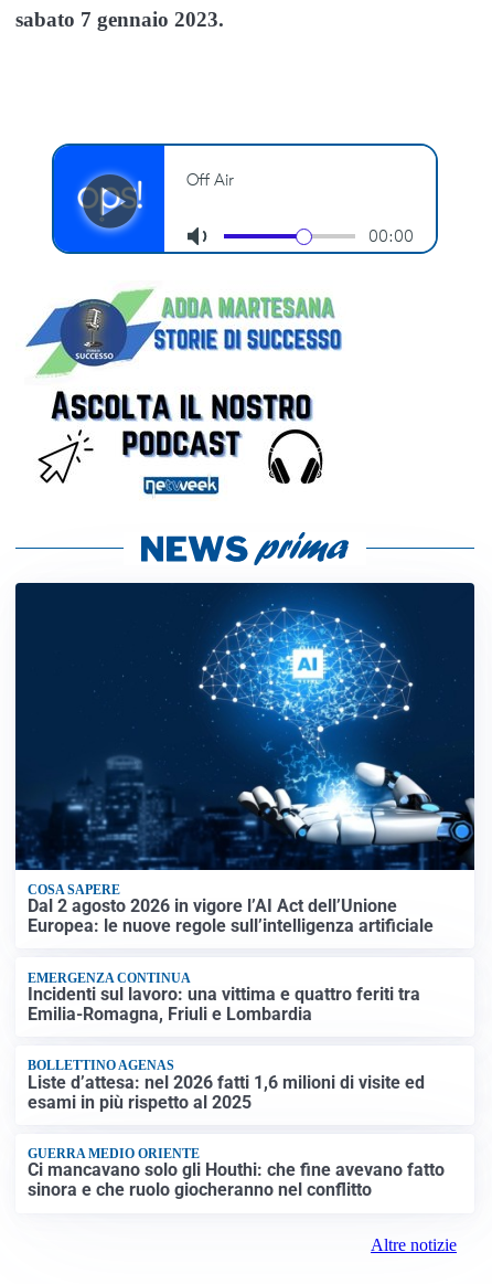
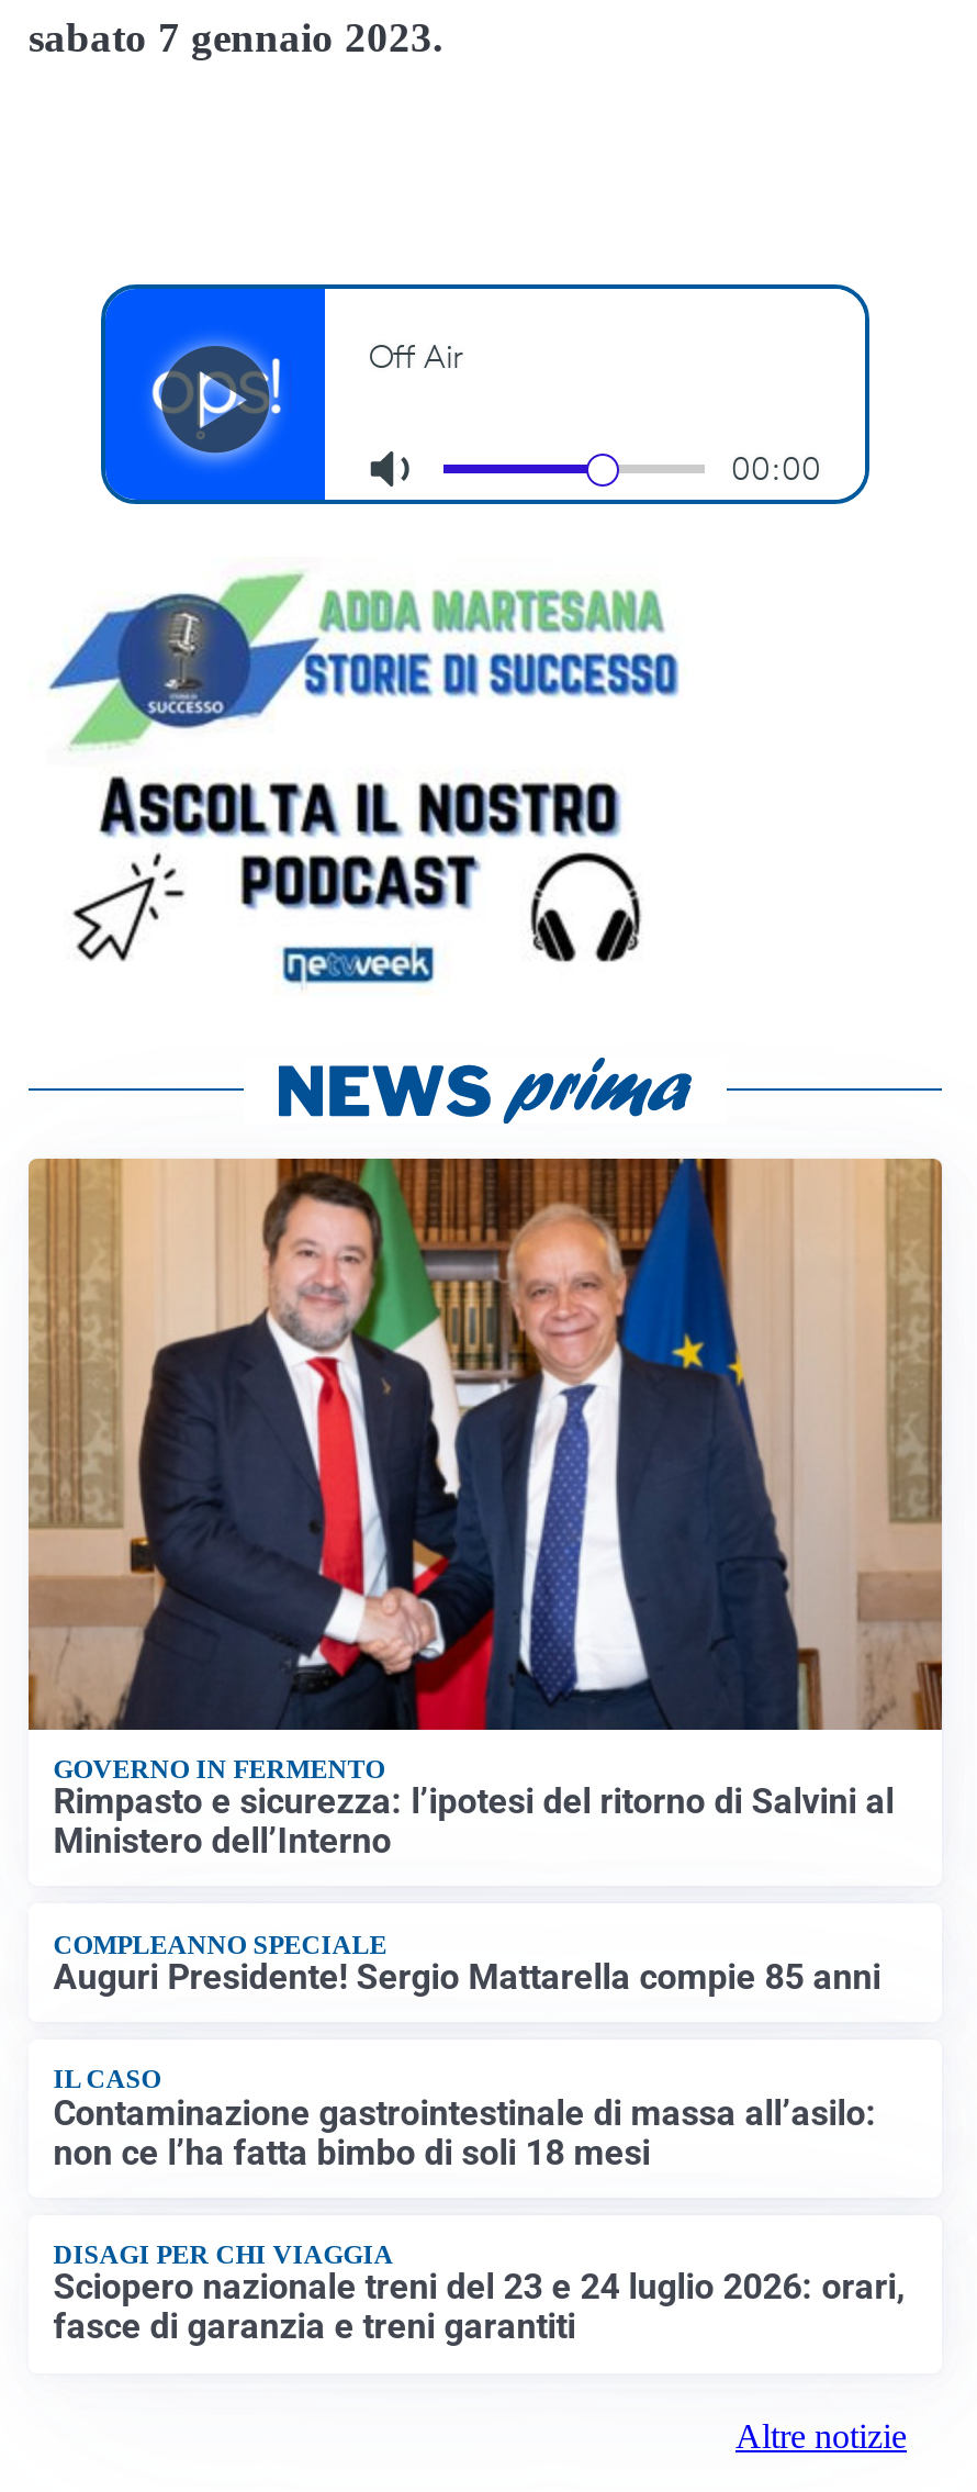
- [image]
- COSA SAPERE
- Dal 2 agosto 2026 in vigore l’AI Act dell’Unione
- Europea: le nuove regole sull’intelligenza artificiale
+ [image]
+ GOVERNO IN FERMENTO
+ Rimpasto e sicurezza: l’ipotesi del ritorno di Salvini al
+ Ministero dell’Interno

- EMERGENZA CONTINUA
- Incidenti sul lavoro: una vittima e quattro feriti tra
- Emilia-Romagna, Friuli e Lombardia
+ COMPLEANNO SPECIALE
+ Auguri Presidente! Sergio Mattarella compie 85 anni

- BOLLETTINO AGENAS
- Liste d’attesa: nel 2026 fatti 1,6 milioni di visite ed
- esami in più rispetto al 2025
+ IL CASO
+ Contaminazione gastrointestinale di massa all’asilo:
+ non ce l’ha fatta bimbo di soli 18 mesi

- GUERRA MEDIO ORIENTE
- Ci mancavano solo gli Houthi: che fine avevano fatto
- sinora e che ruolo giocheranno nel conflitto
+ DISAGI PER CHI VIAGGIA
+ Sciopero nazionale treni del 23 e 24 luglio 2026: orari,
+ fasce di garanzia e treni garantiti
